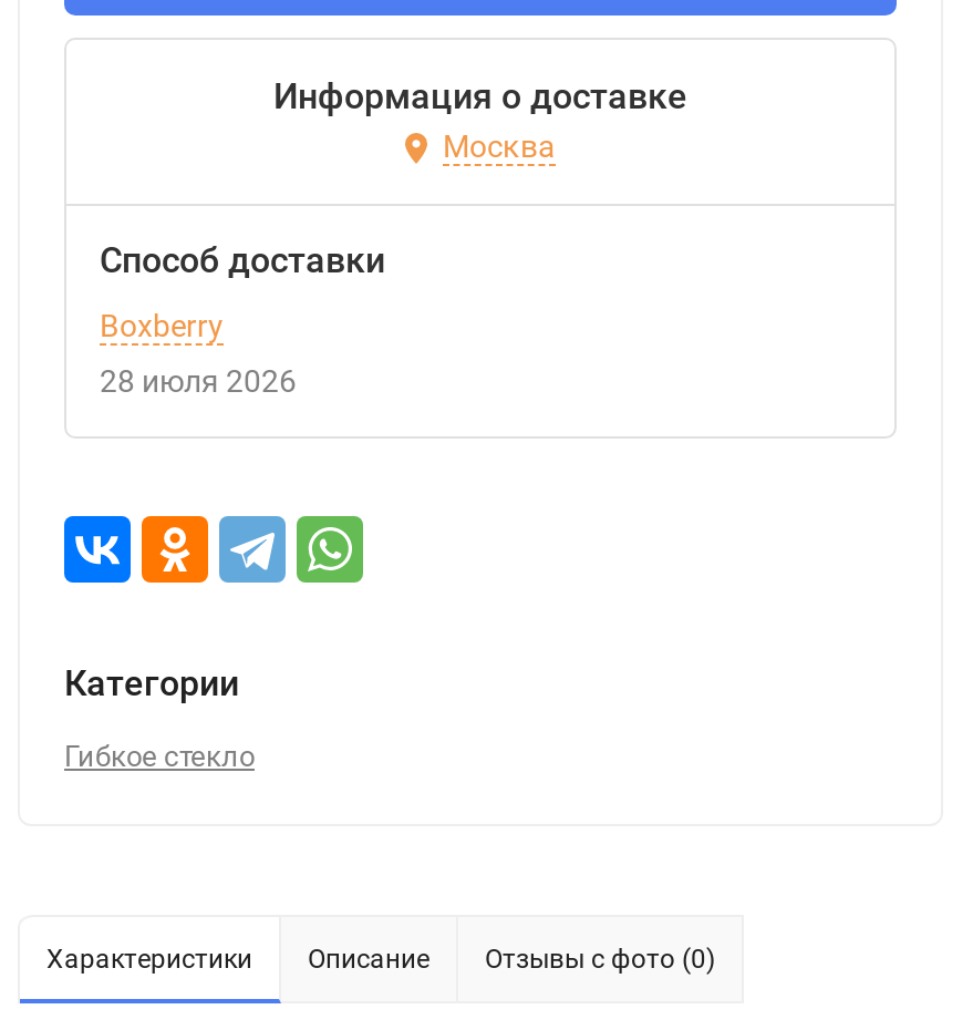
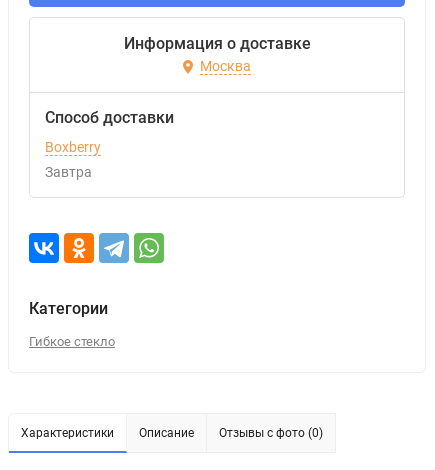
- 28 июля 2026
+ Завтра
